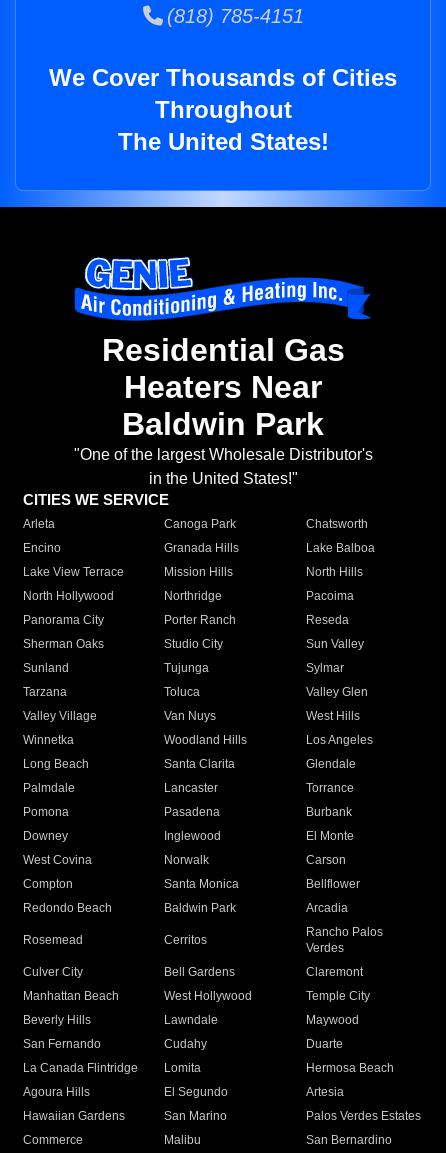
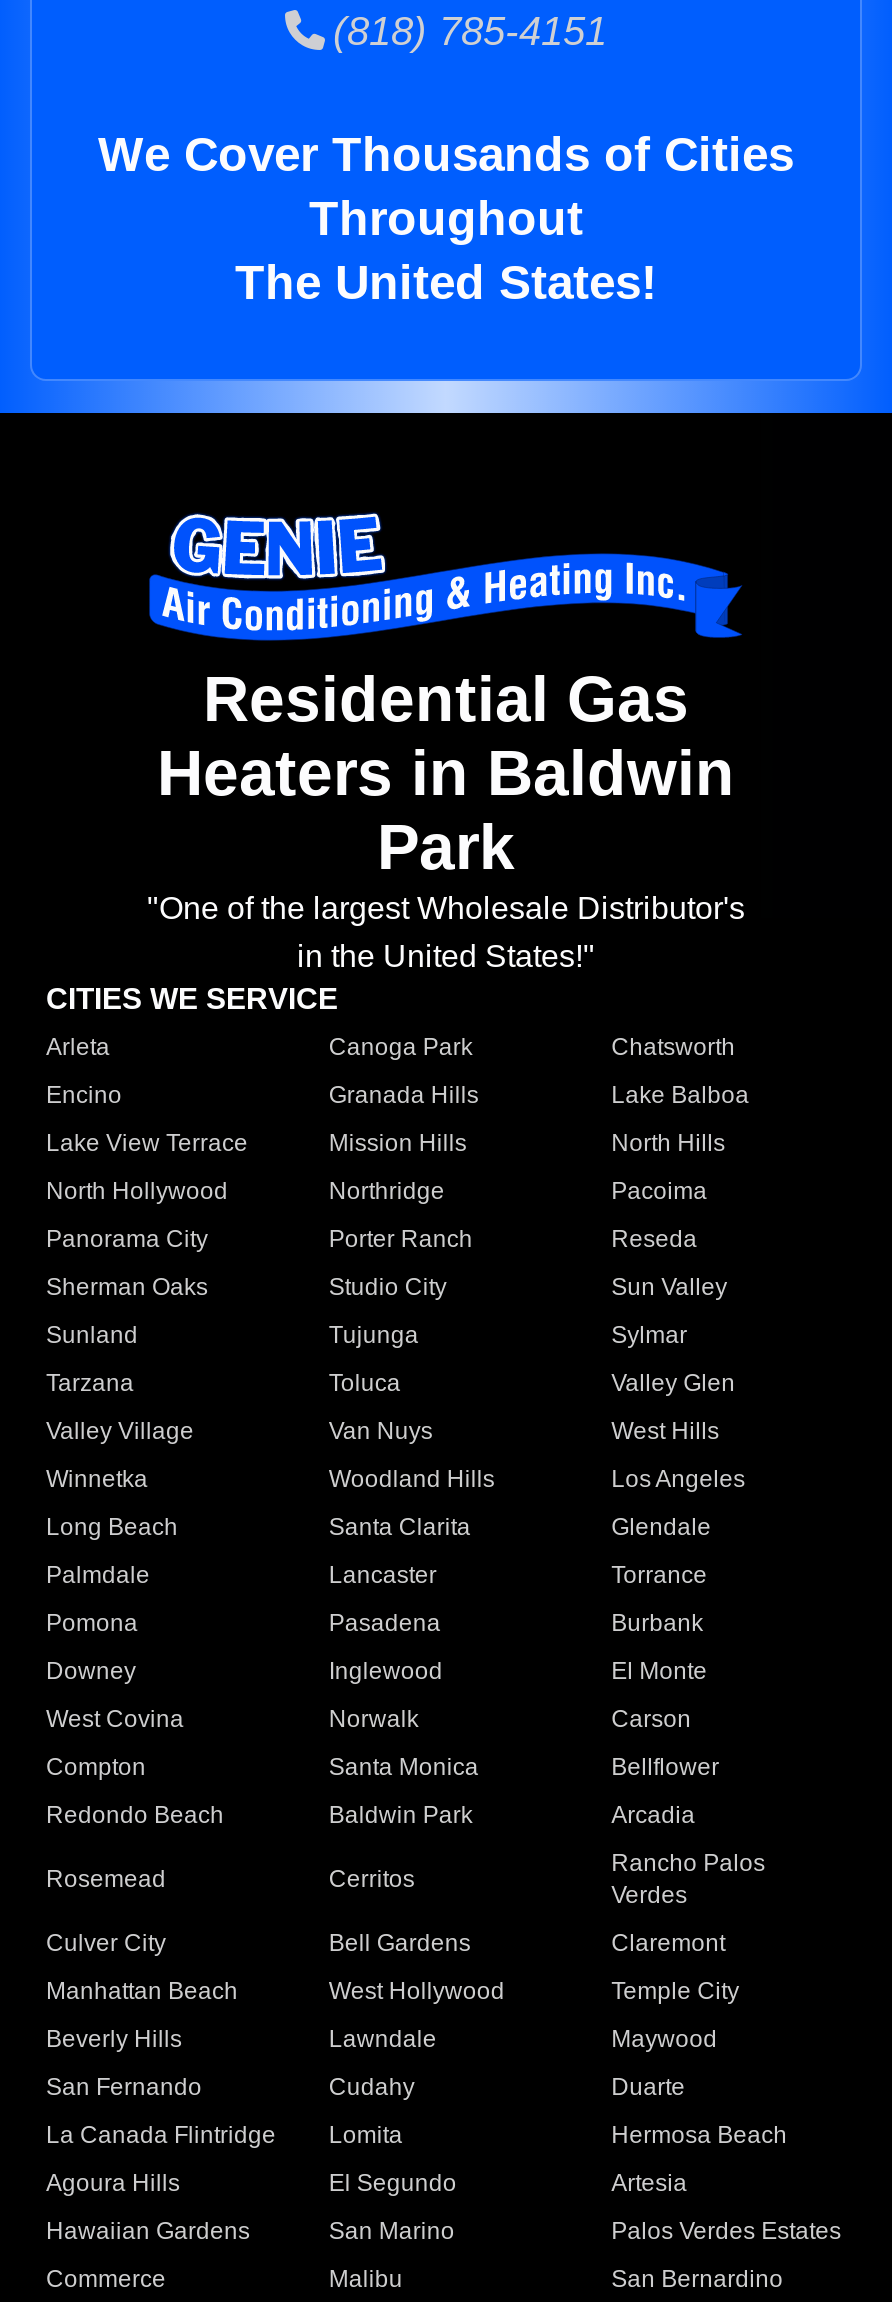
- Heaters Near
- Baldwin Park
+ Heaters in Baldwin
+ Park
